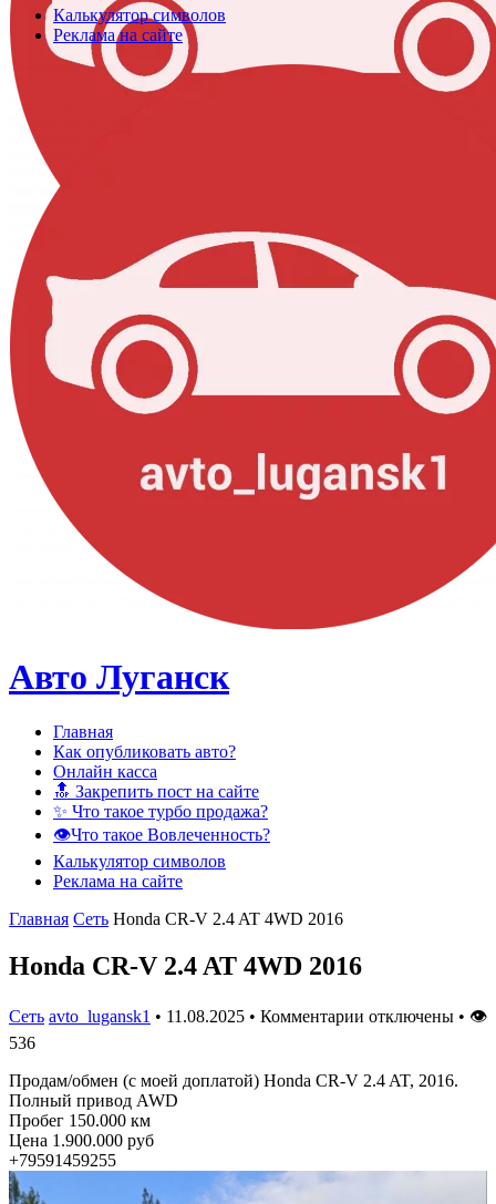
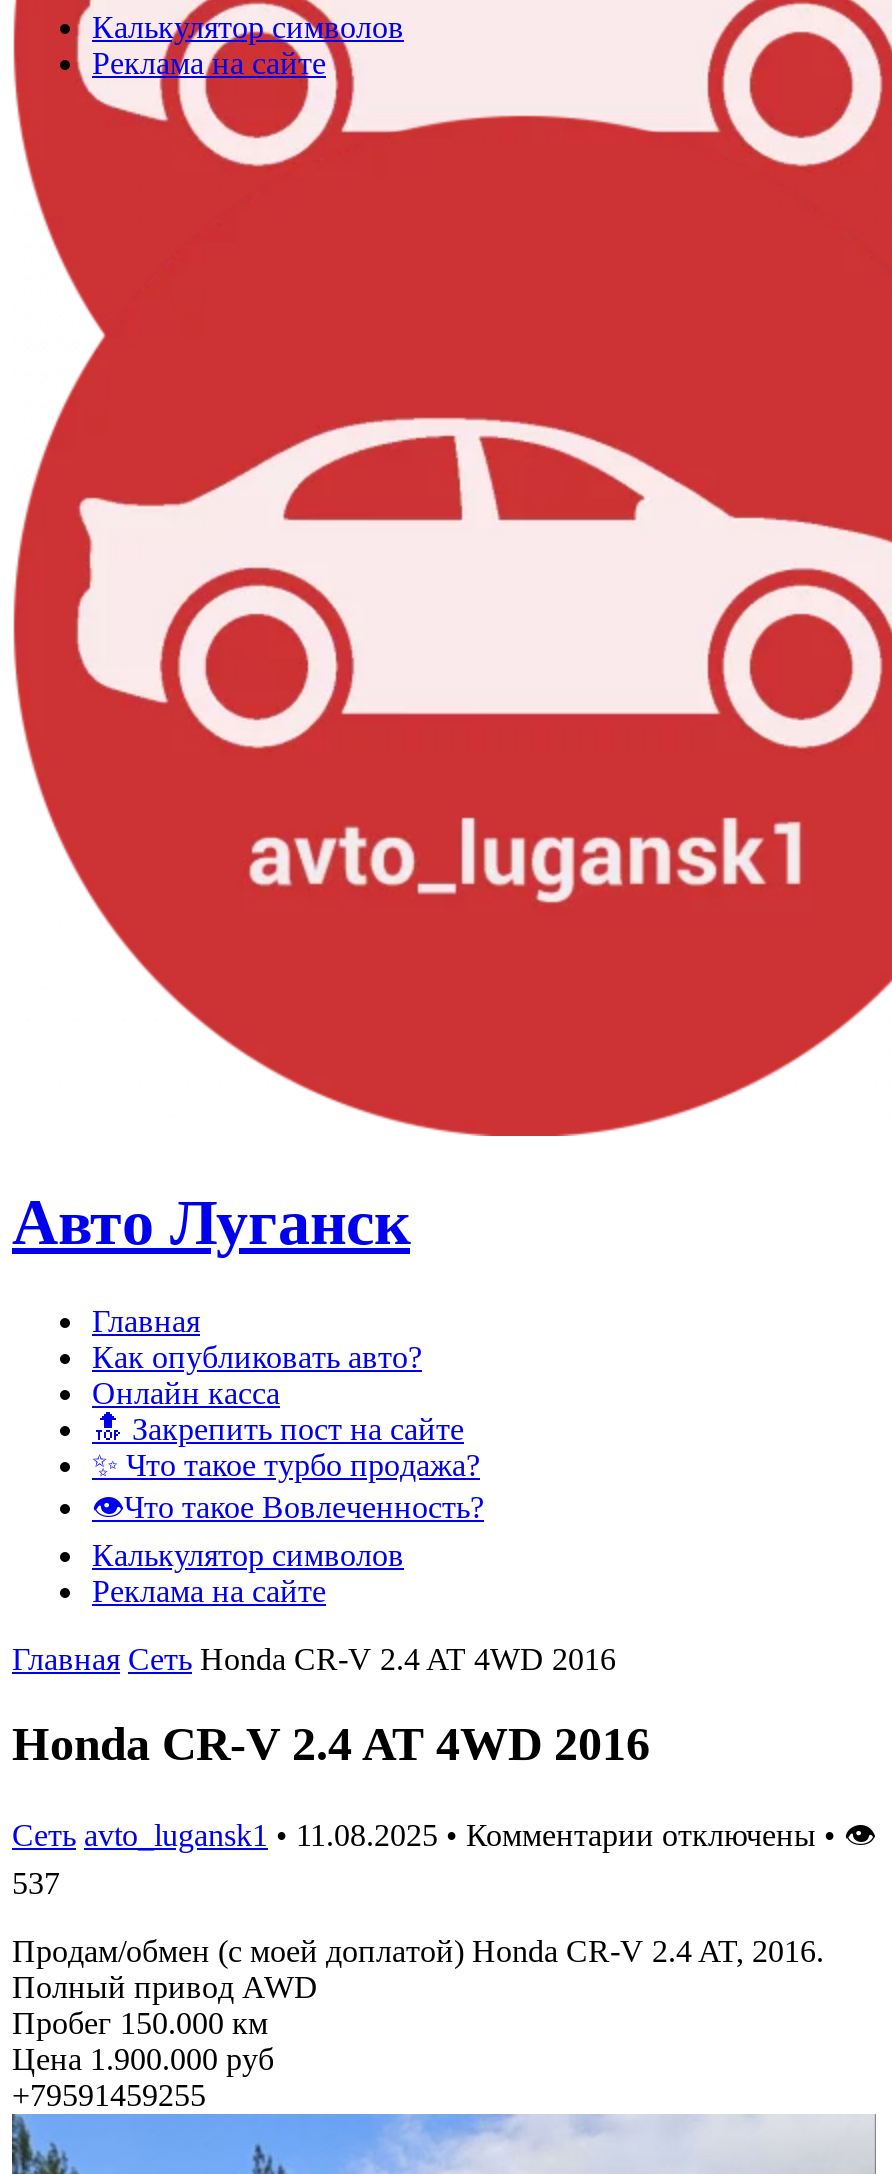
- 536
+ 537
